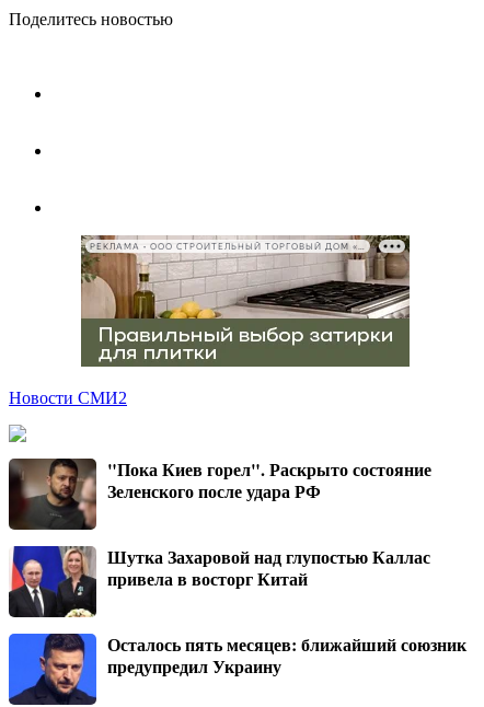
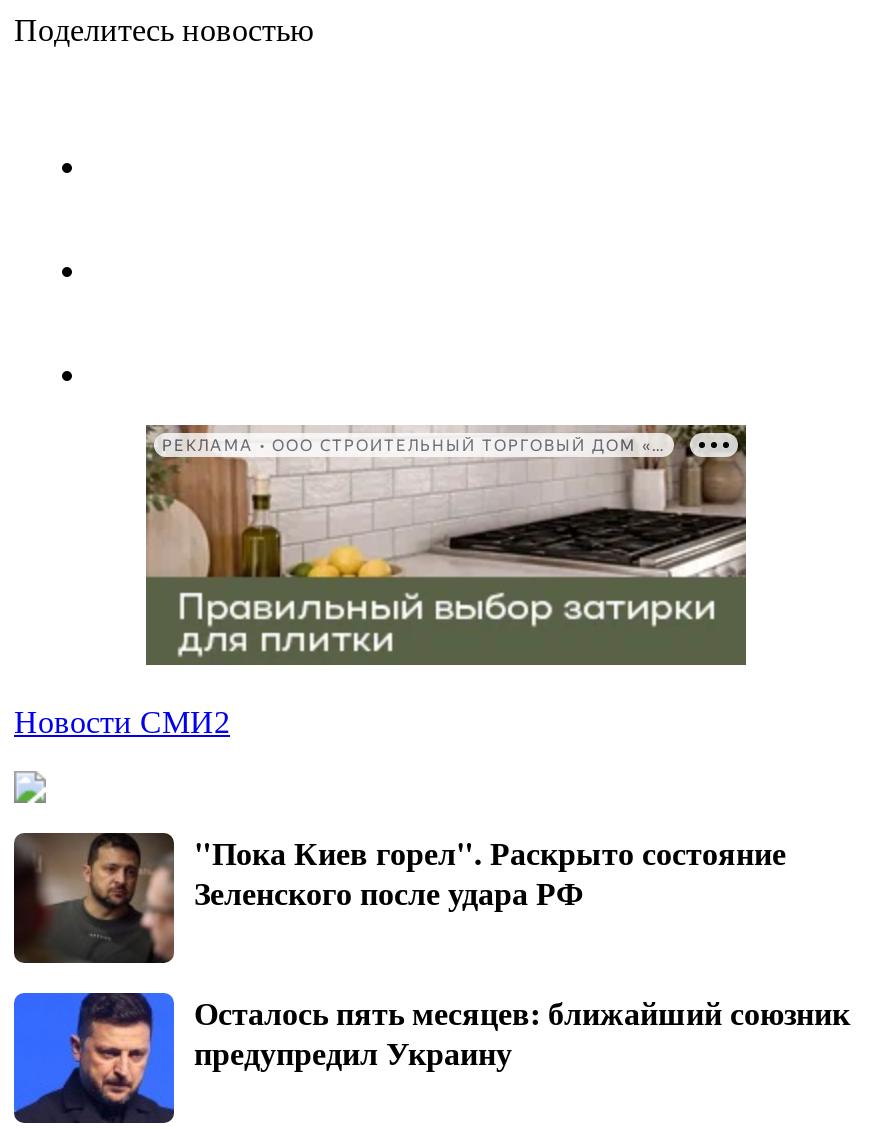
- [image]
- Шутка Захаровой над глупостью Каллас
- привела в восторг Китай
